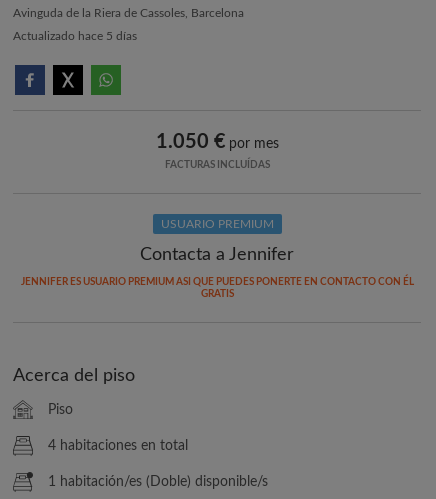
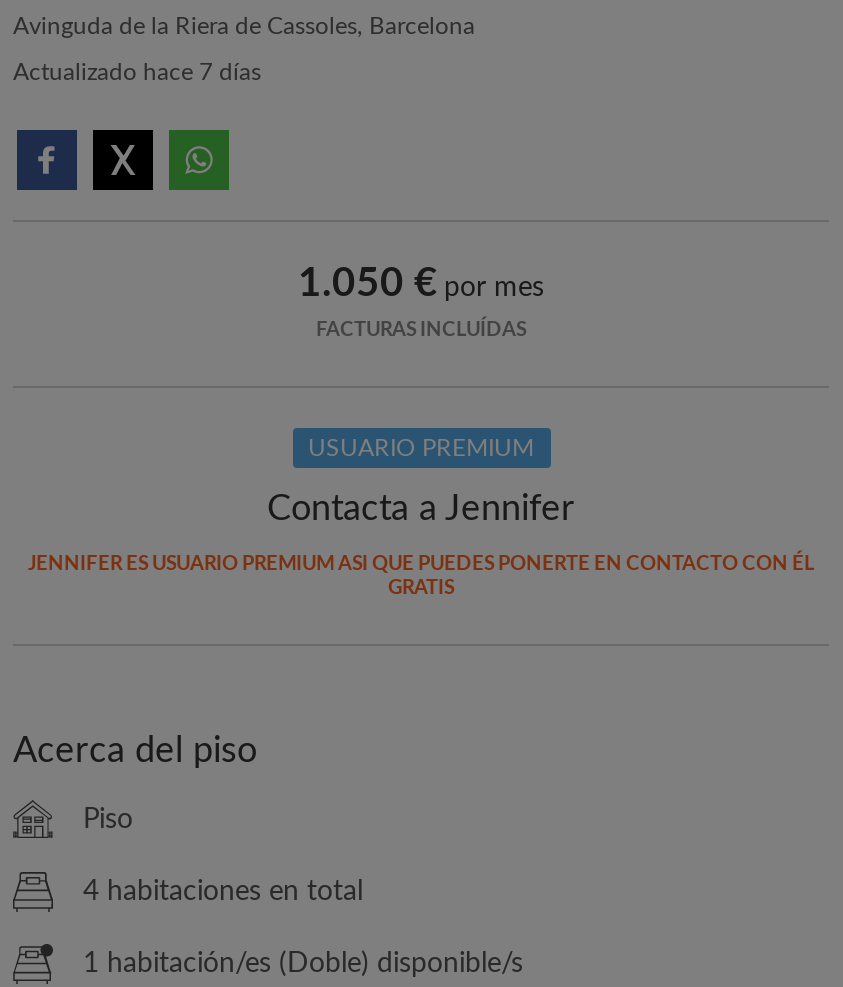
- Actualizado hace 5 días
+ Actualizado hace 7 días
